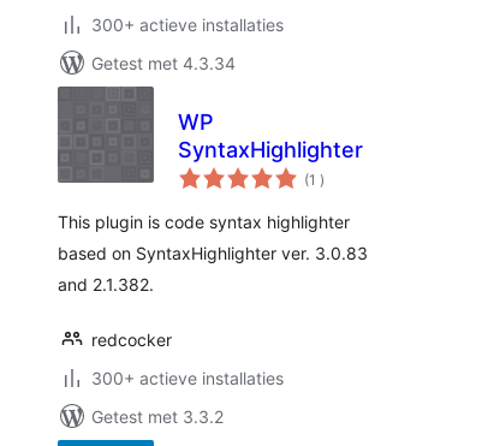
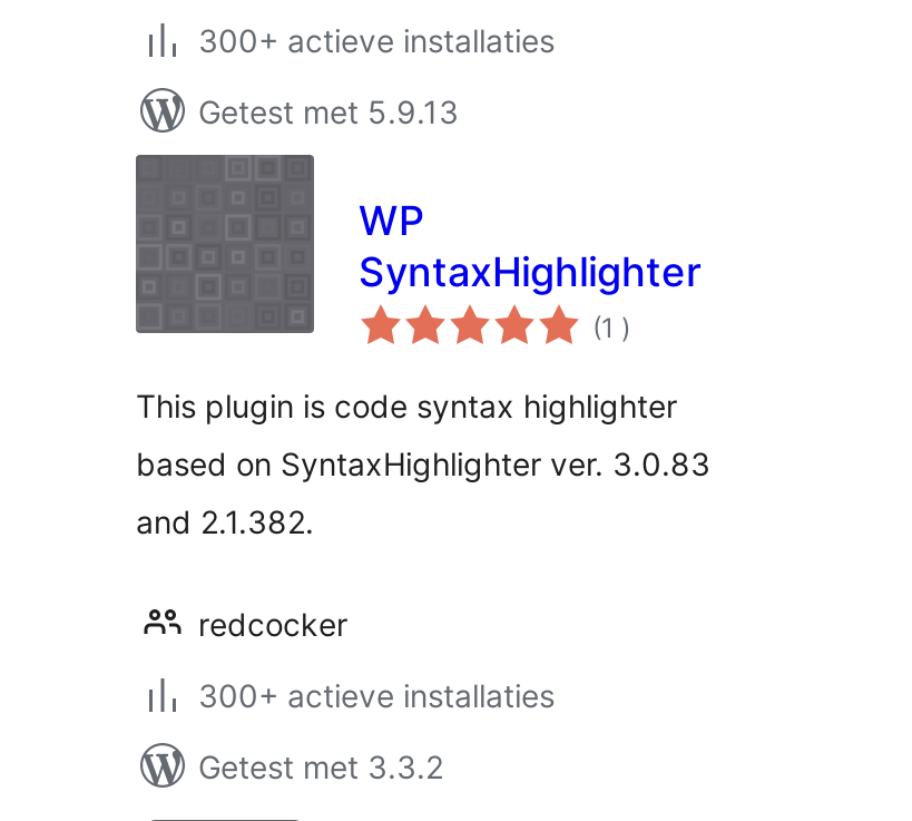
- Getest met 4.3.34
+ Getest met 5.9.13
